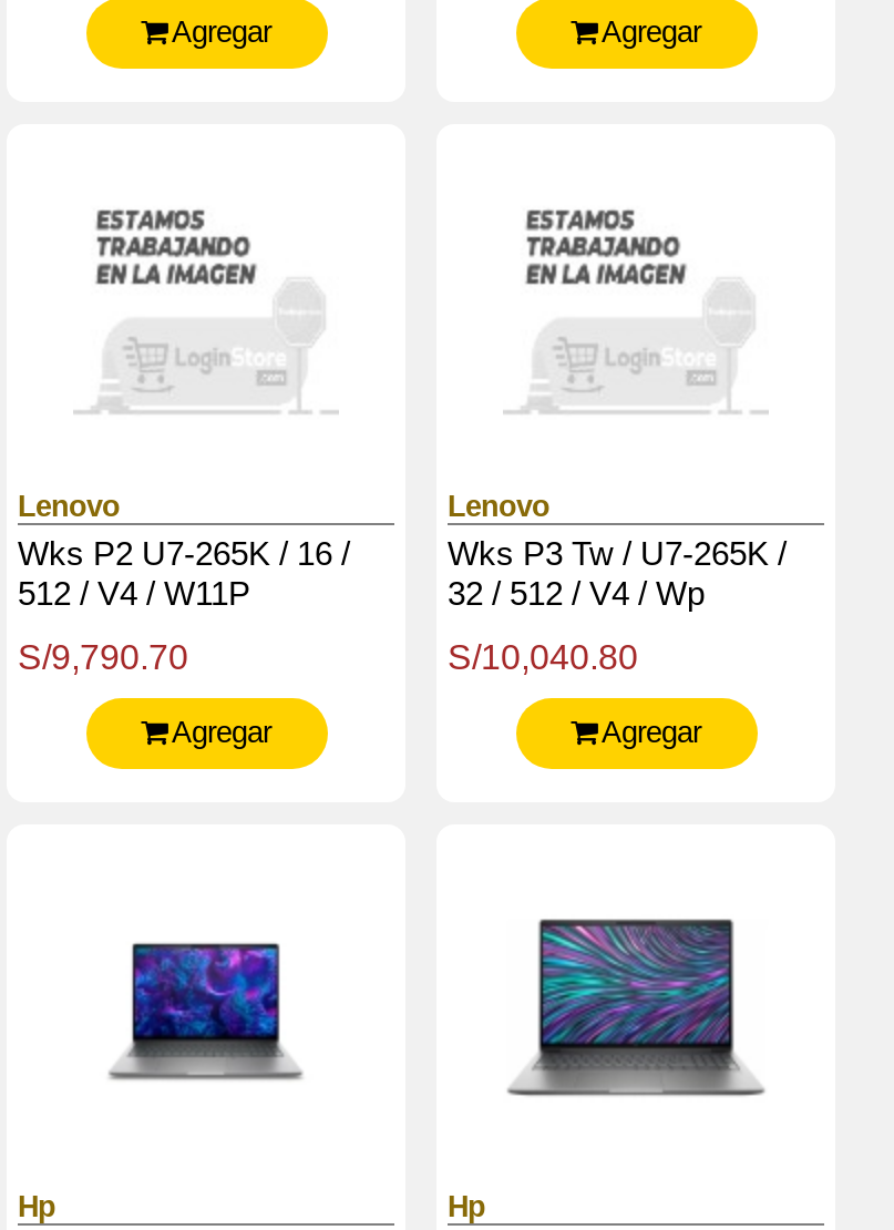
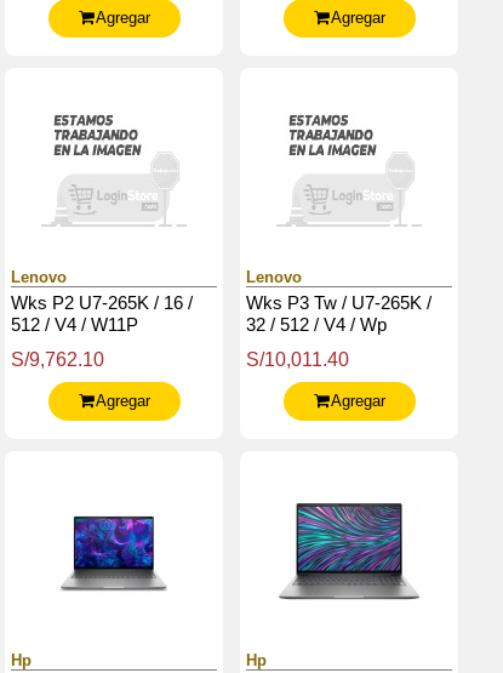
- S/9,790.70
+ S/9,762.10

- S/10,040.80
+ S/10,011.40
